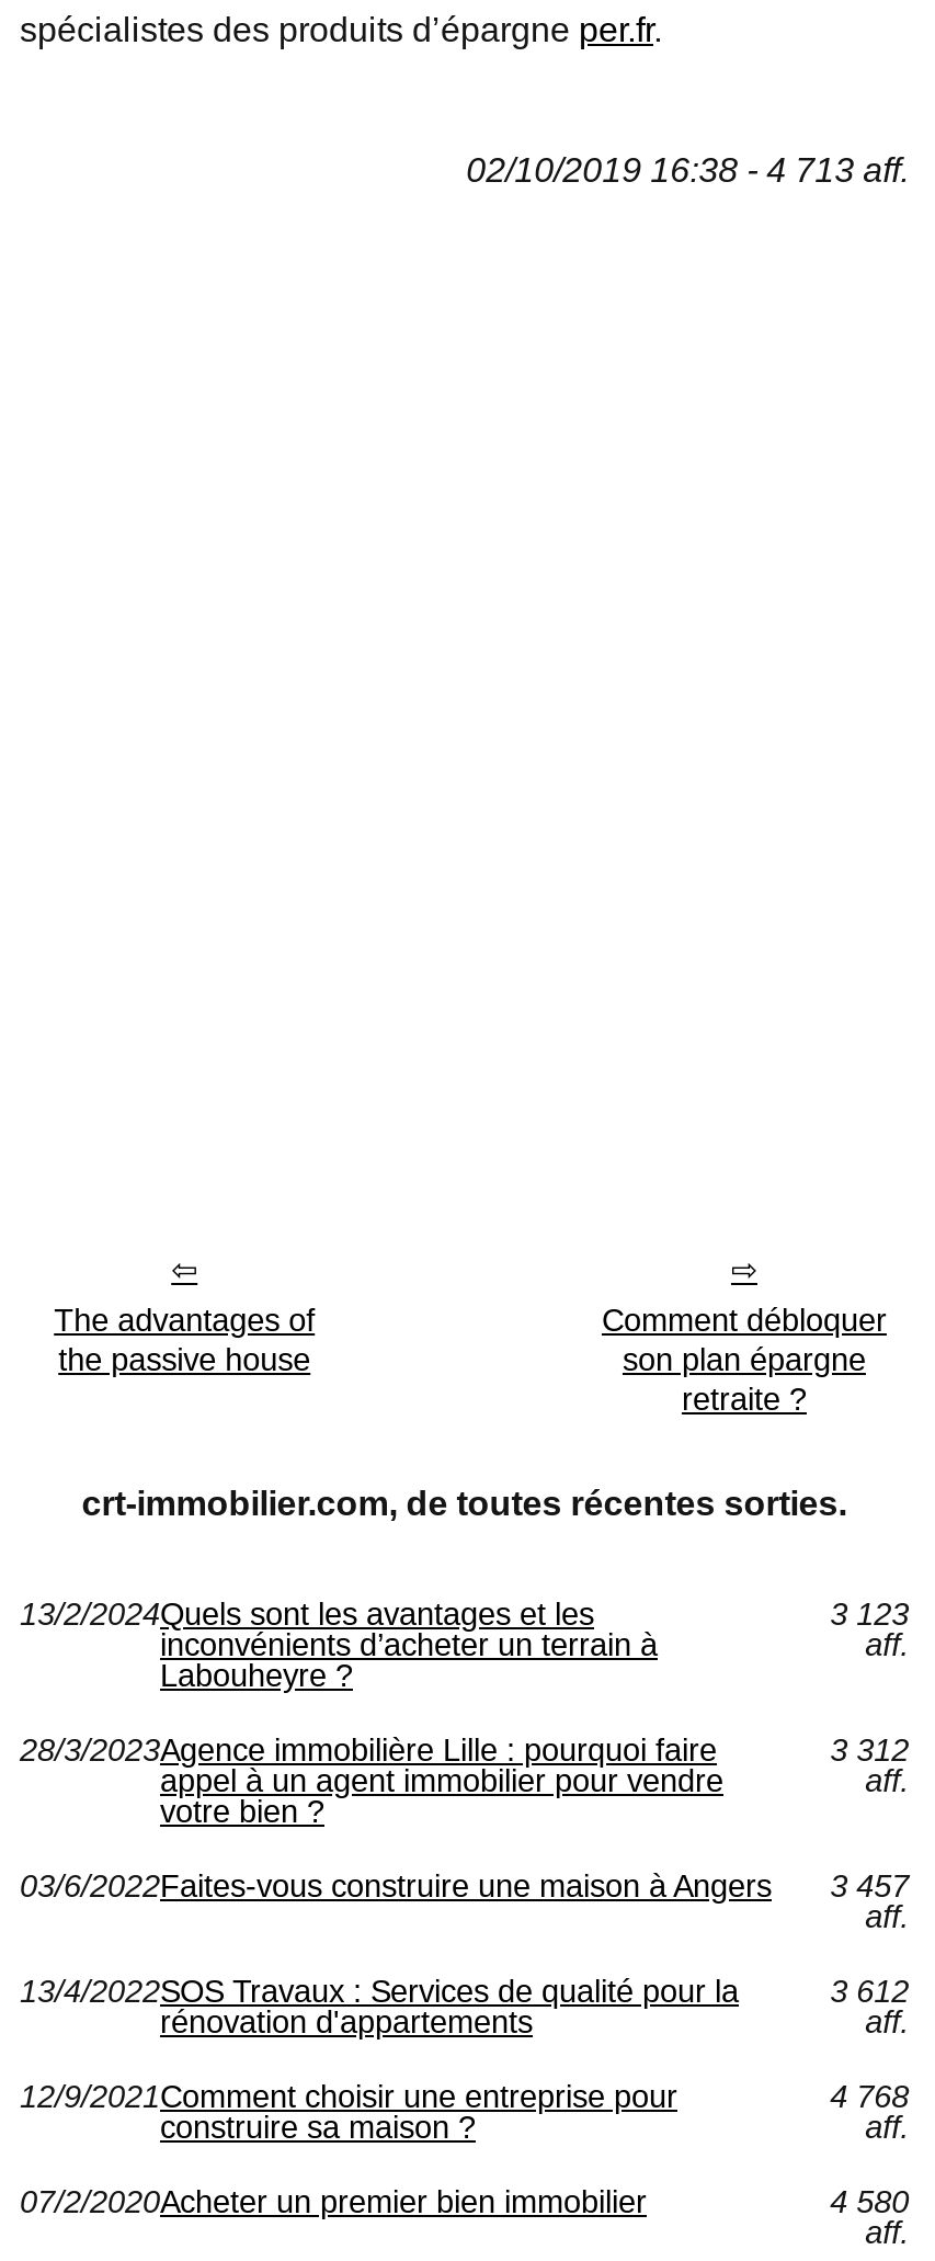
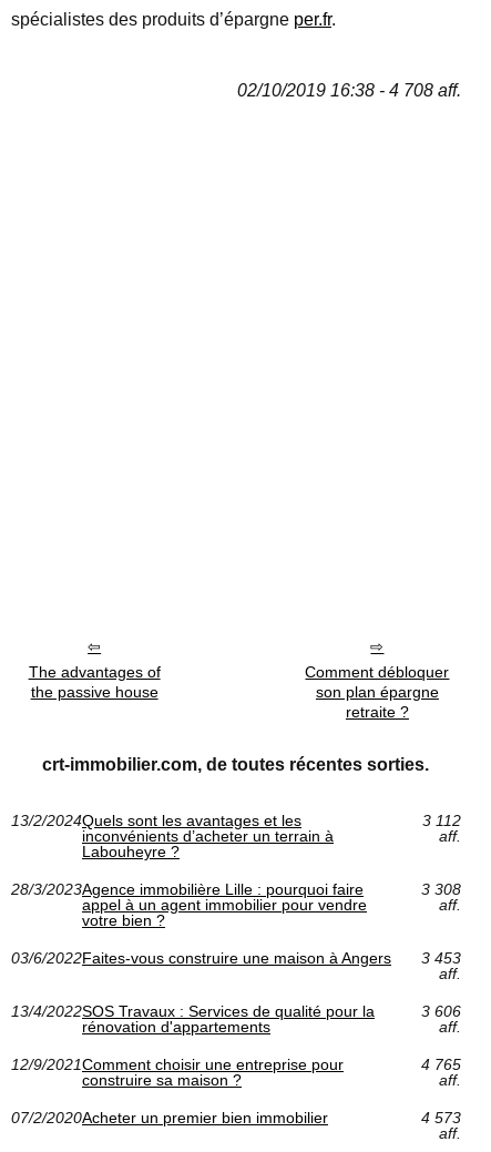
- 02/10/2019 16:38 - 4 713 aff.
+ 02/10/2019 16:38 - 4 708 aff.

- 3 123
+ 3 112

- 3 312
+ 3 308

- 03/6/2022Faites-vous construire une maison à Angers 3 457
+ 03/6/2022Faites-vous construire une maison à Angers 3 453

- 3 612
+ 3 606

- 4 768
+ 4 765

- 4 580
+ 4 573
